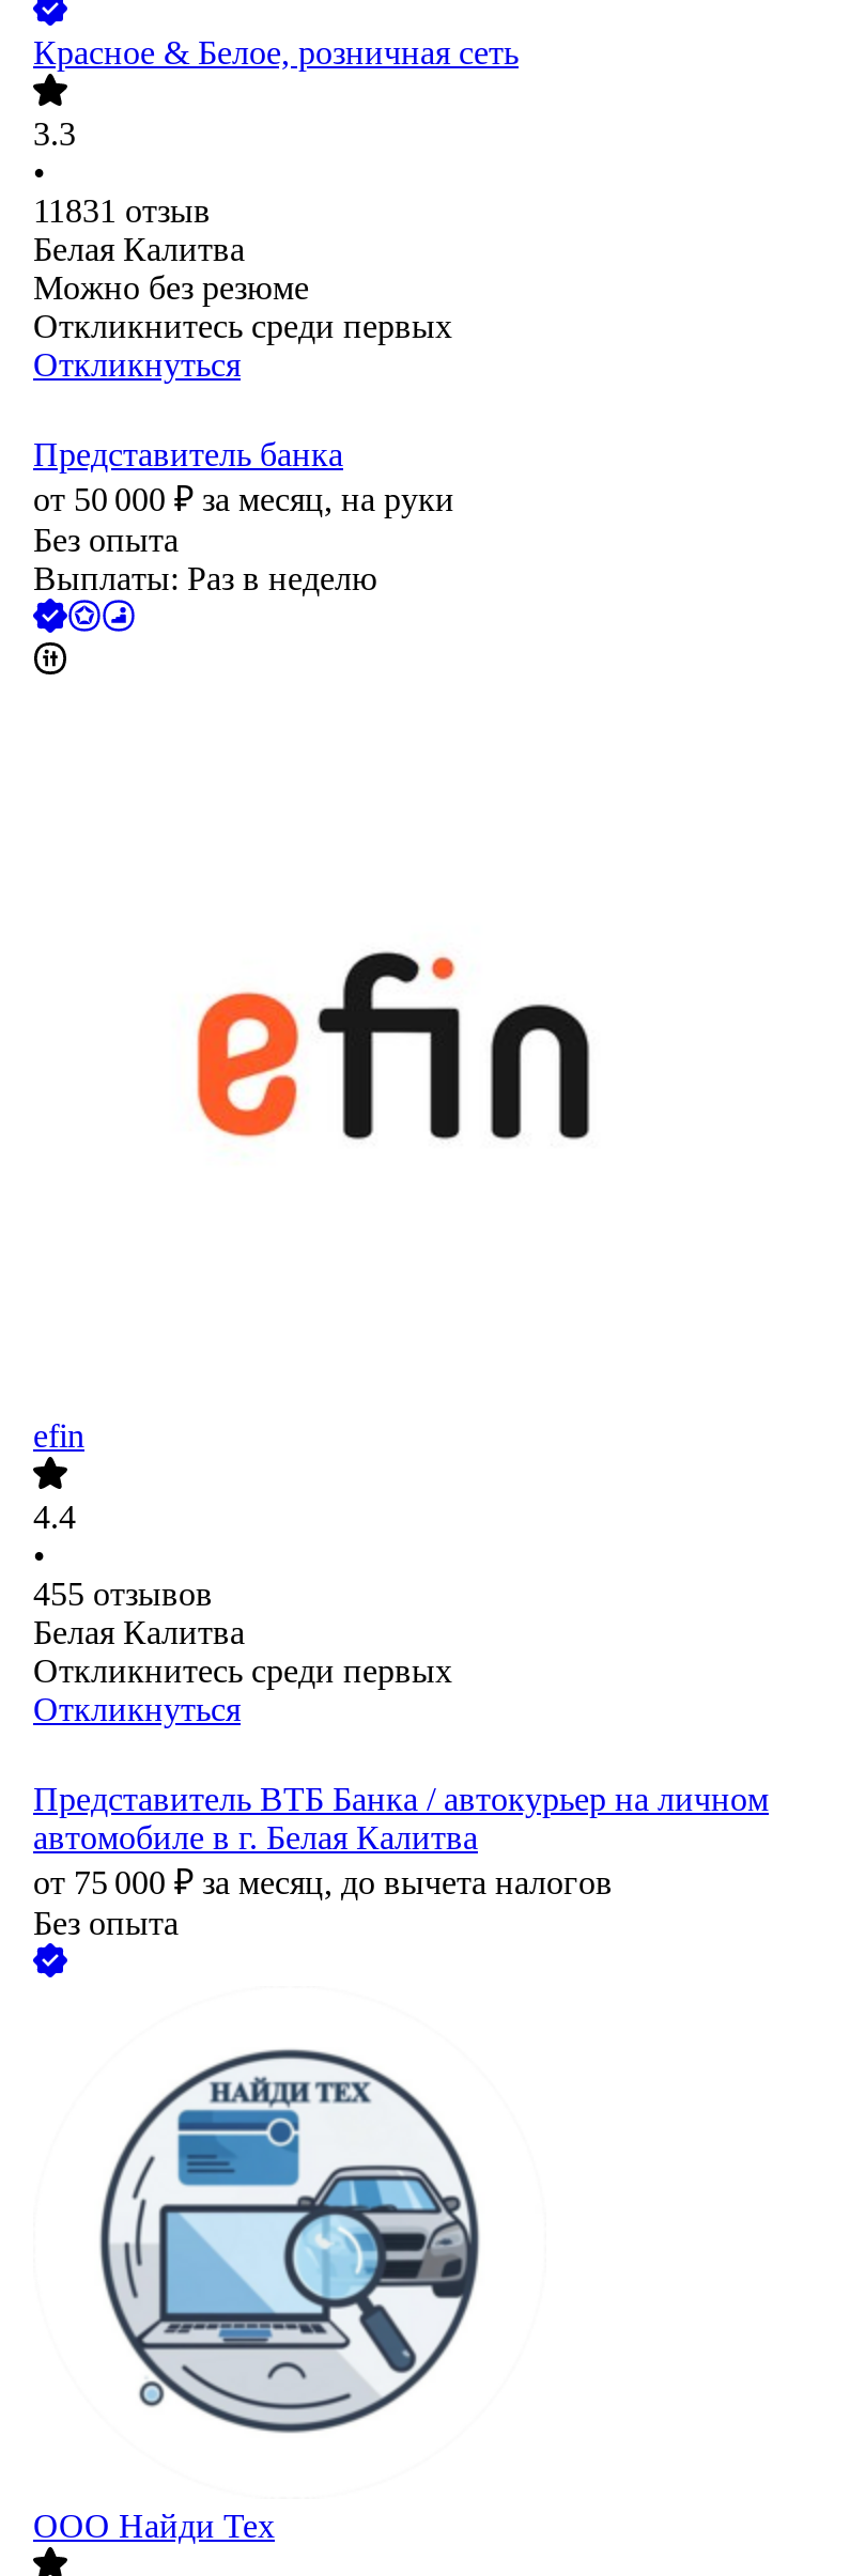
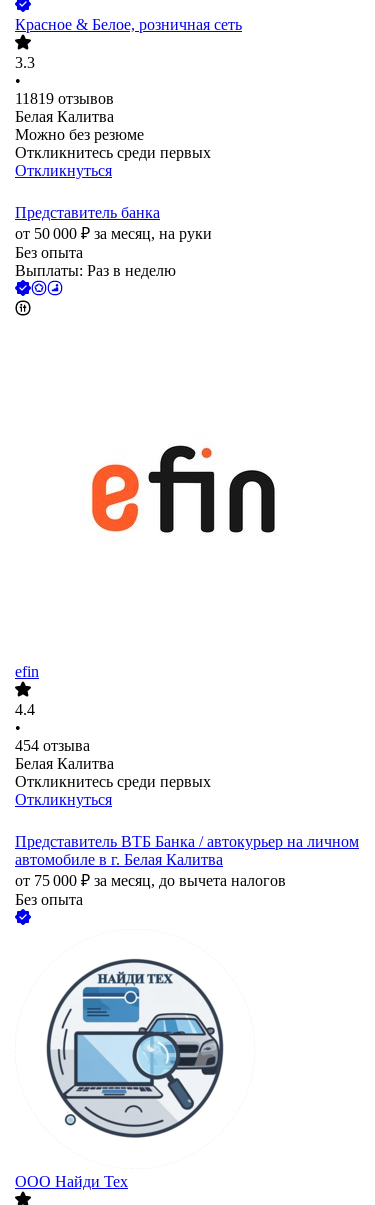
- 11831 отзыв
+ 11819 отзывов

- 455 отзывов
+ 454 отзыва
